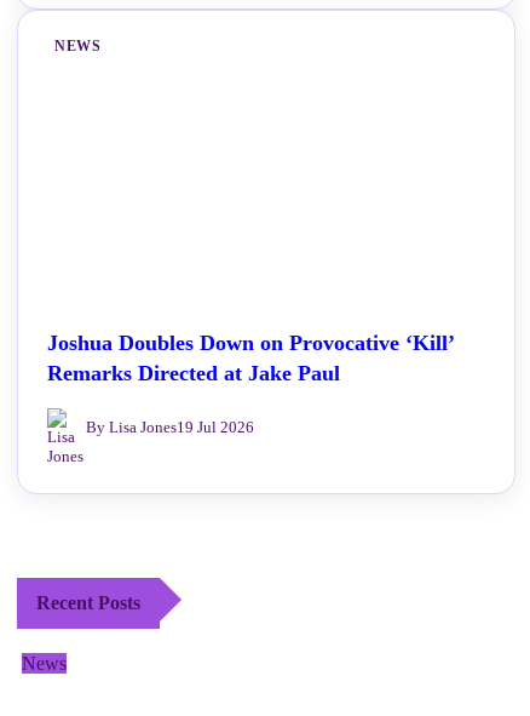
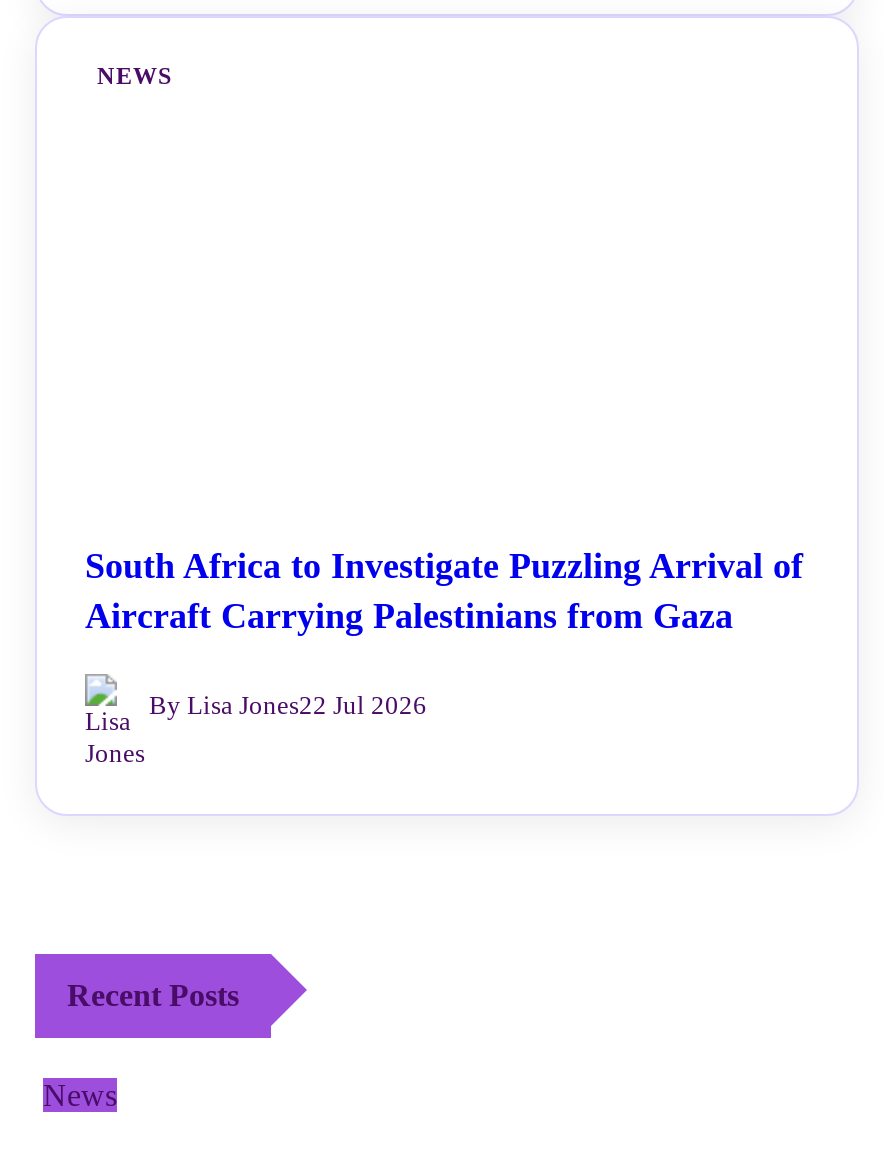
- Joshua Doubles Down on Provocative ‘Kill’
- Remarks Directed at Jake Paul
+ South Africa to Investigate Puzzling Arrival of
+ Aircraft Carrying Palestinians from Gaza

- By Lisa Jones19 Jul 2026
+ By Lisa Jones22 Jul 2026
